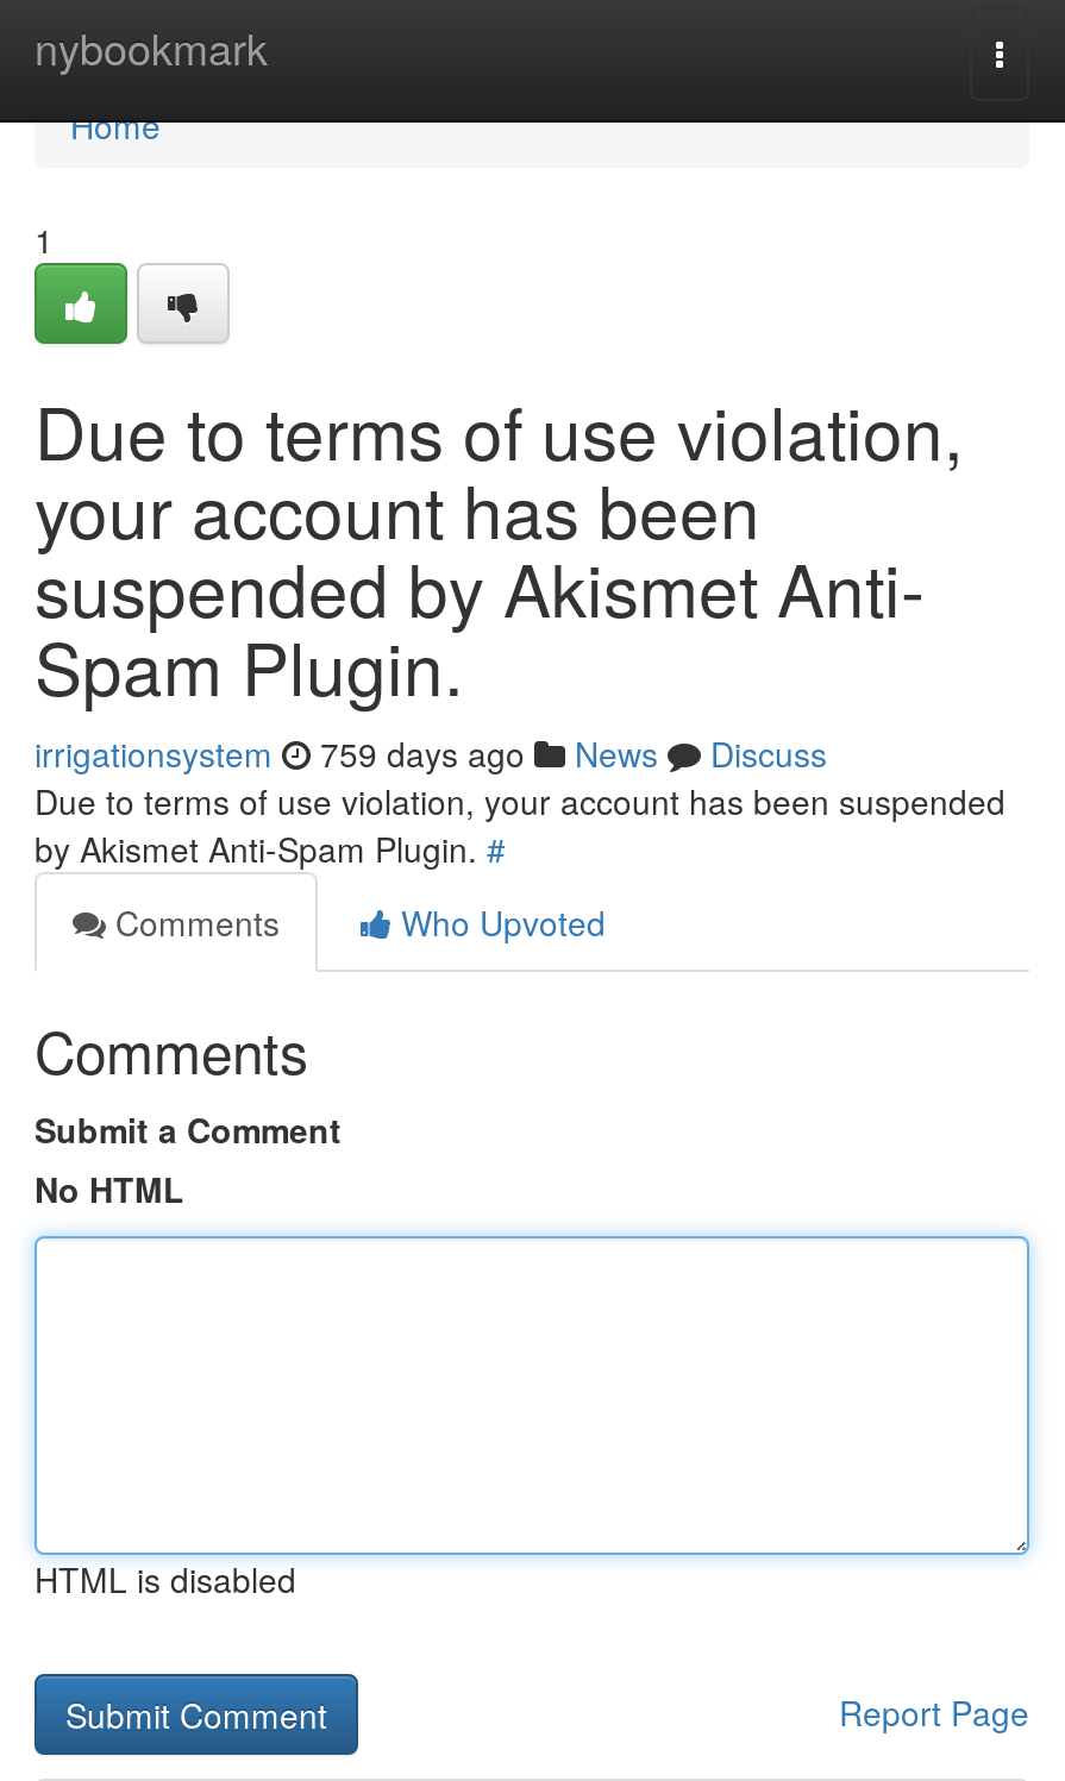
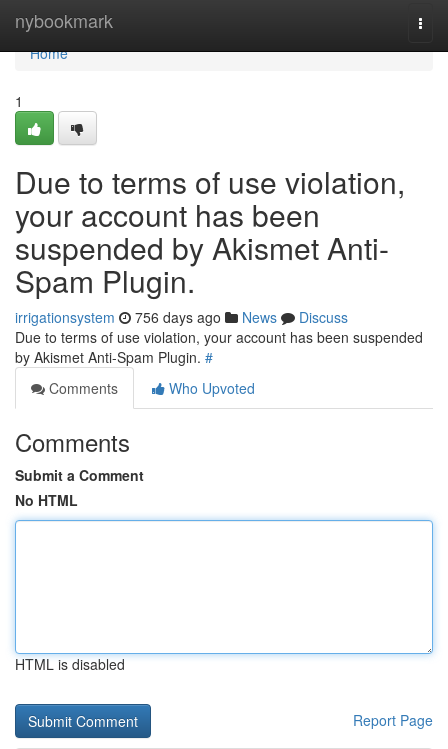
- irrigationsystem 759 days ago News Discuss
+ irrigationsystem 756 days ago News Discuss
